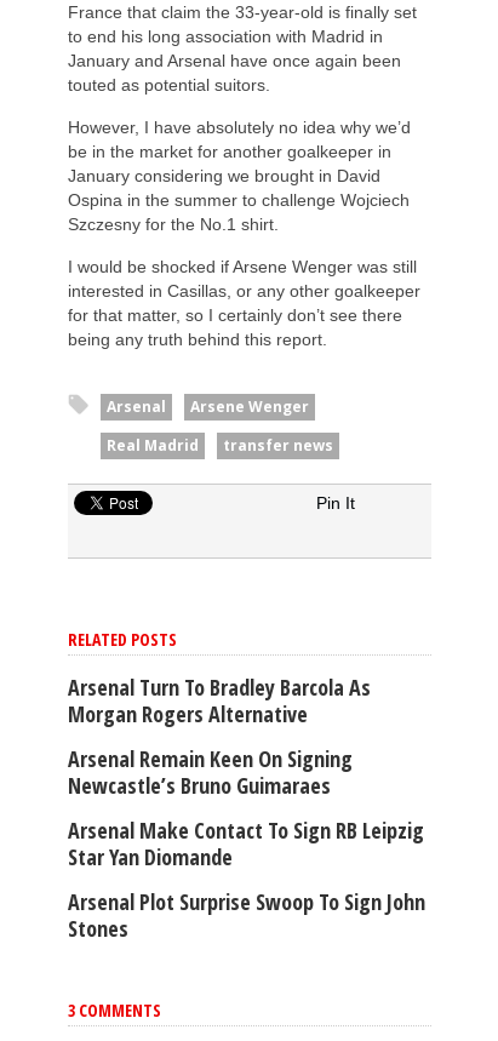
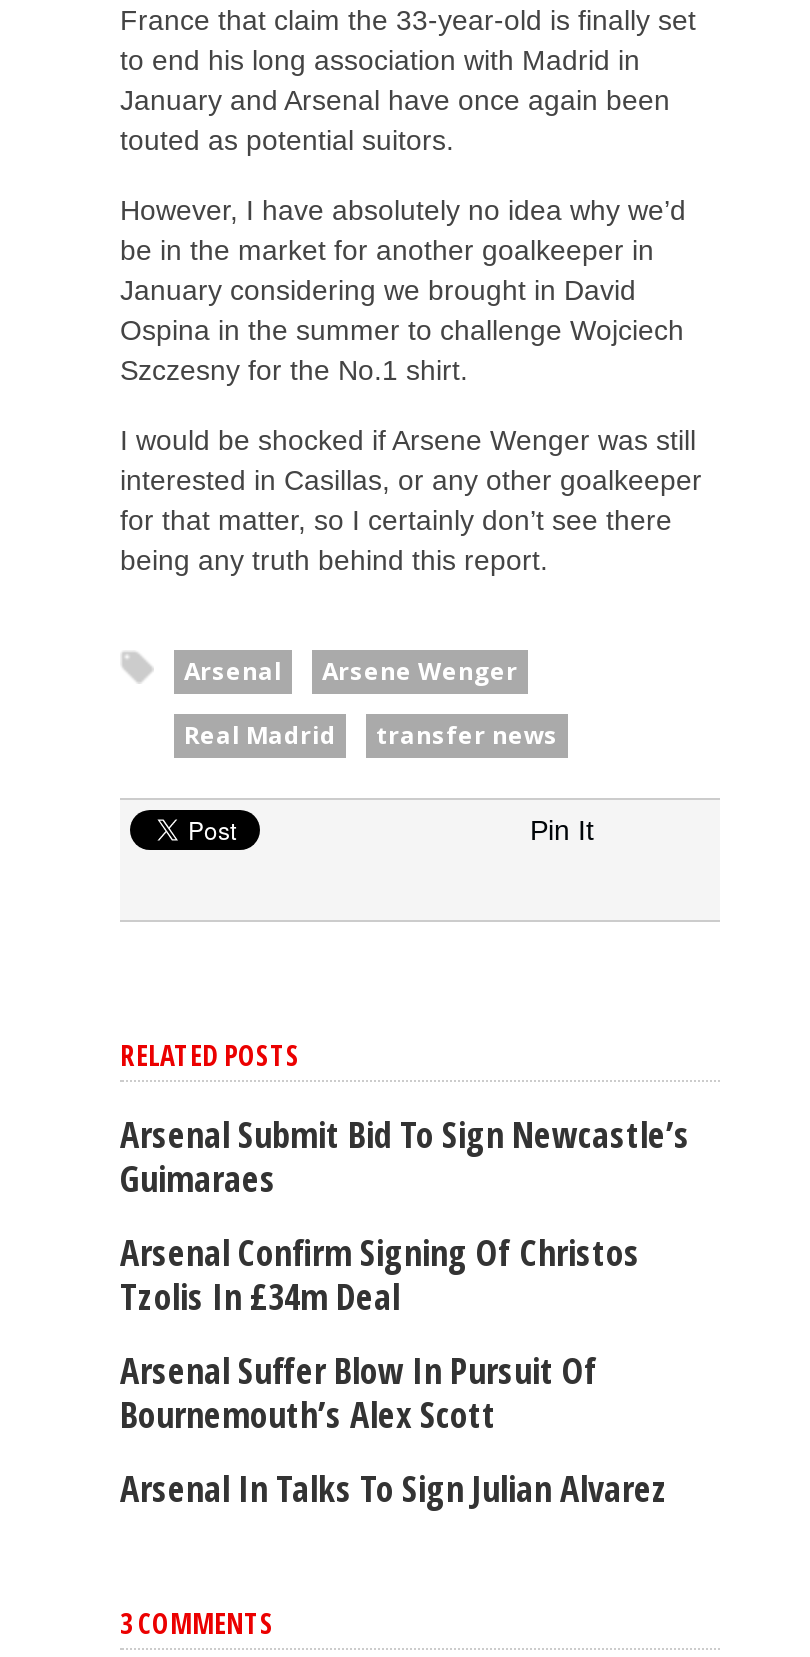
- Arsenal Turn To Bradley Barcola As
- Morgan Rogers Alternative
+ Arsenal Submit Bid To Sign Newcastle’s
+ Guimaraes

- Arsenal Remain Keen On Signing
- Newcastle’s Bruno Guimaraes
+ Arsenal Confirm Signing Of Christos
+ Tzolis In £34m Deal

- Arsenal Make Contact To Sign RB Leipzig
- Star Yan Diomande
+ Arsenal Suffer Blow In Pursuit Of
+ Bournemouth’s Alex Scott

- Arsenal Plot Surprise Swoop To Sign John
- Stones
+ Arsenal In Talks To Sign Julian Alvarez
